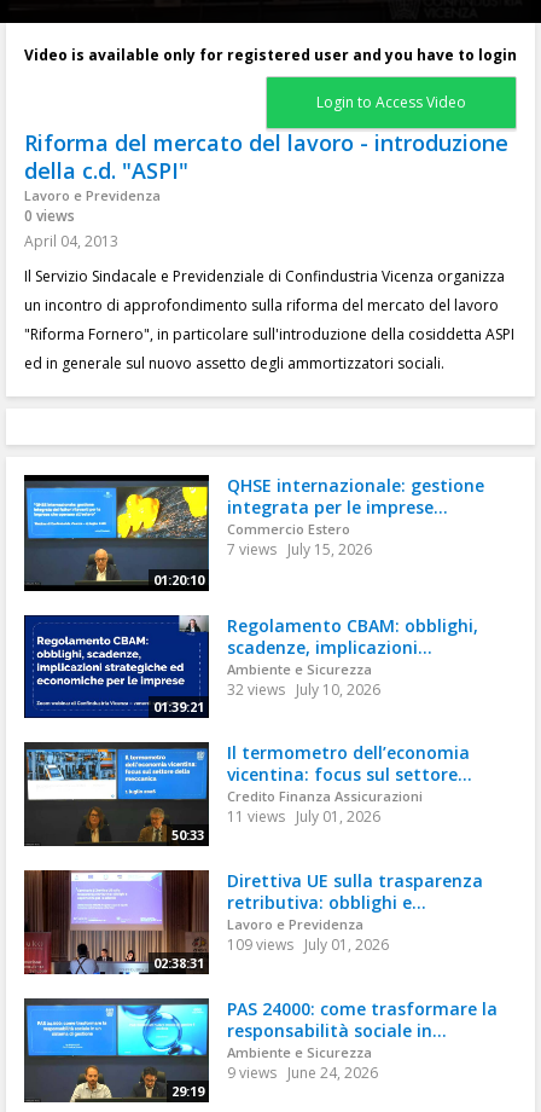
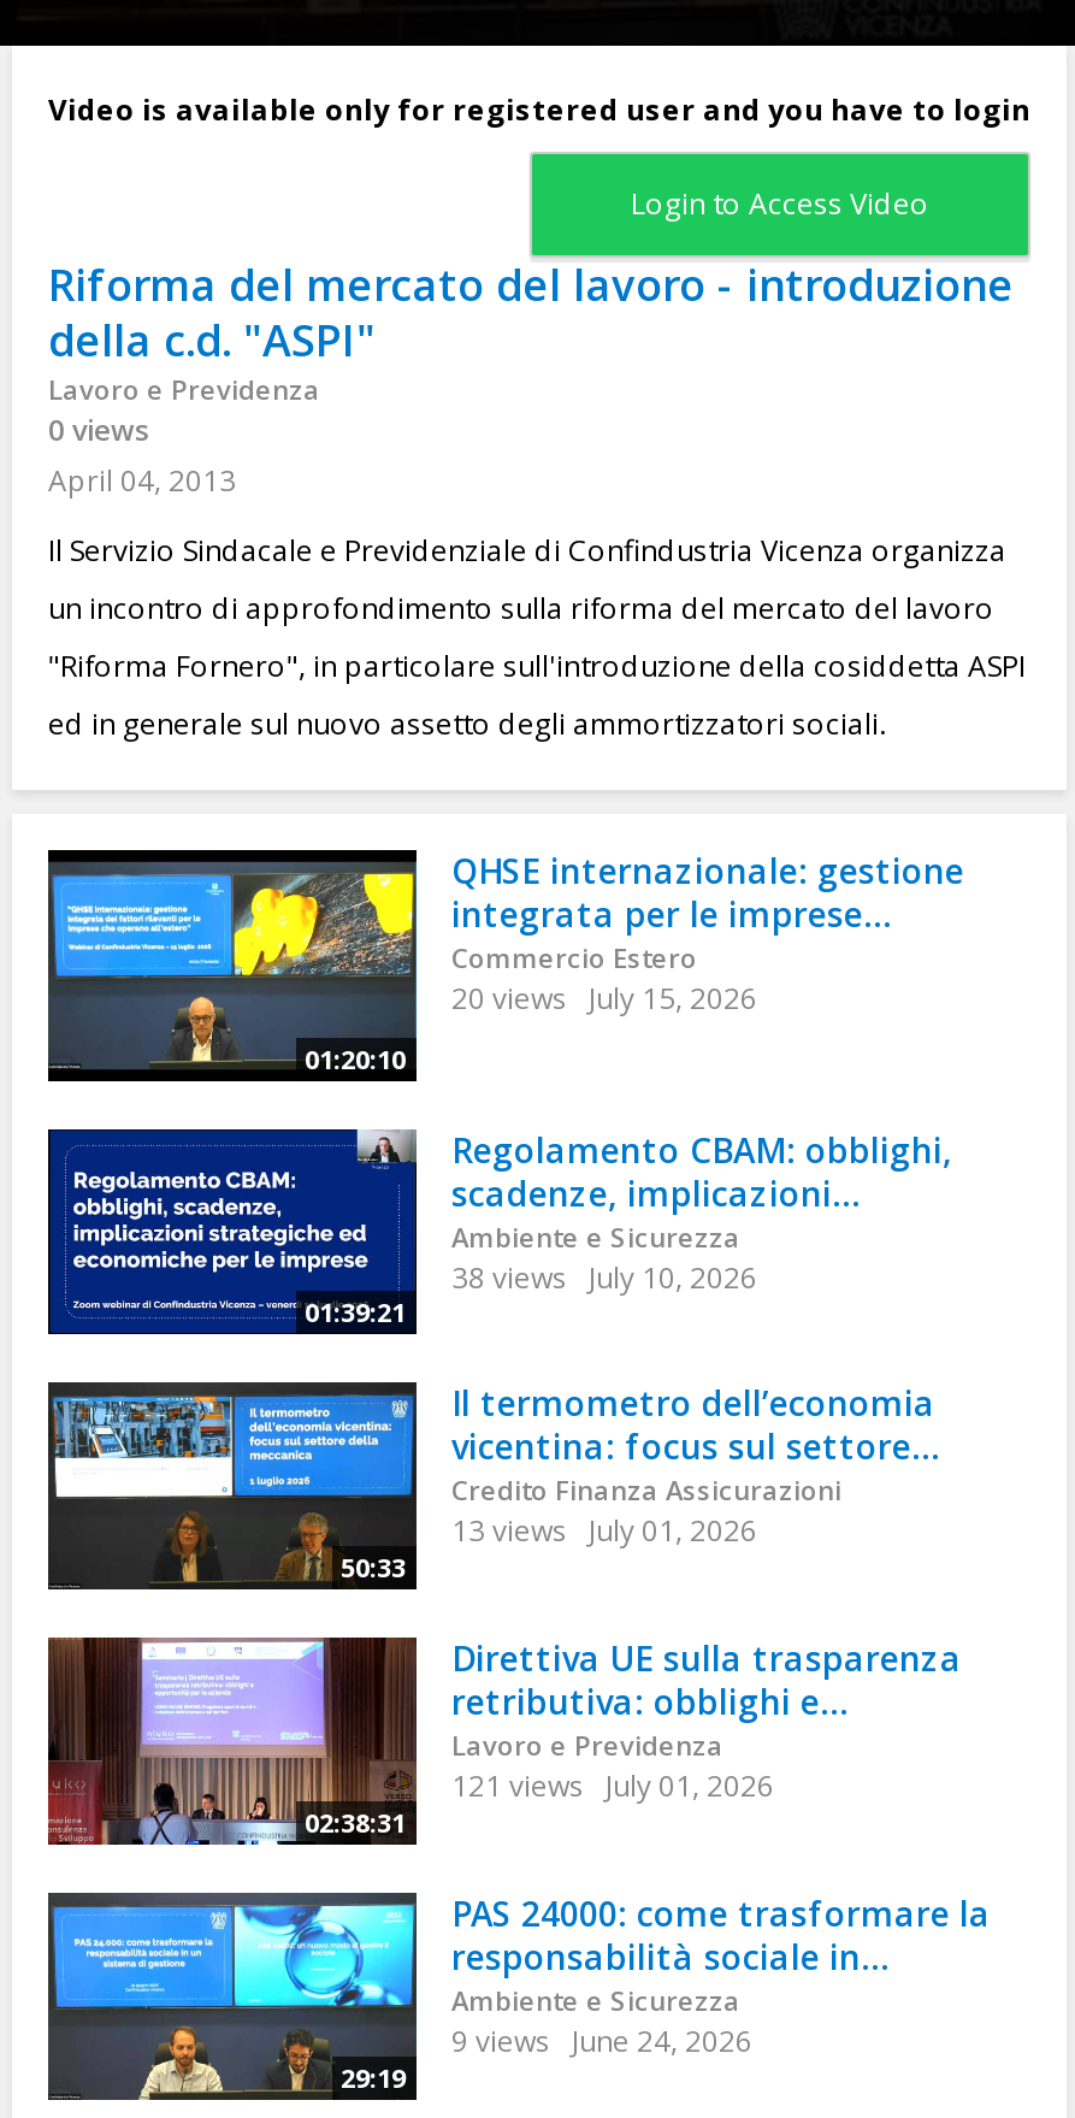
- 7 views July 15, 2026
+ 20 views July 15, 2026

- 32 views July 10, 2026
+ 38 views July 10, 2026

- 11 views July 01, 2026
+ 13 views July 01, 2026

- 109 views July 01, 2026
+ 121 views July 01, 2026
